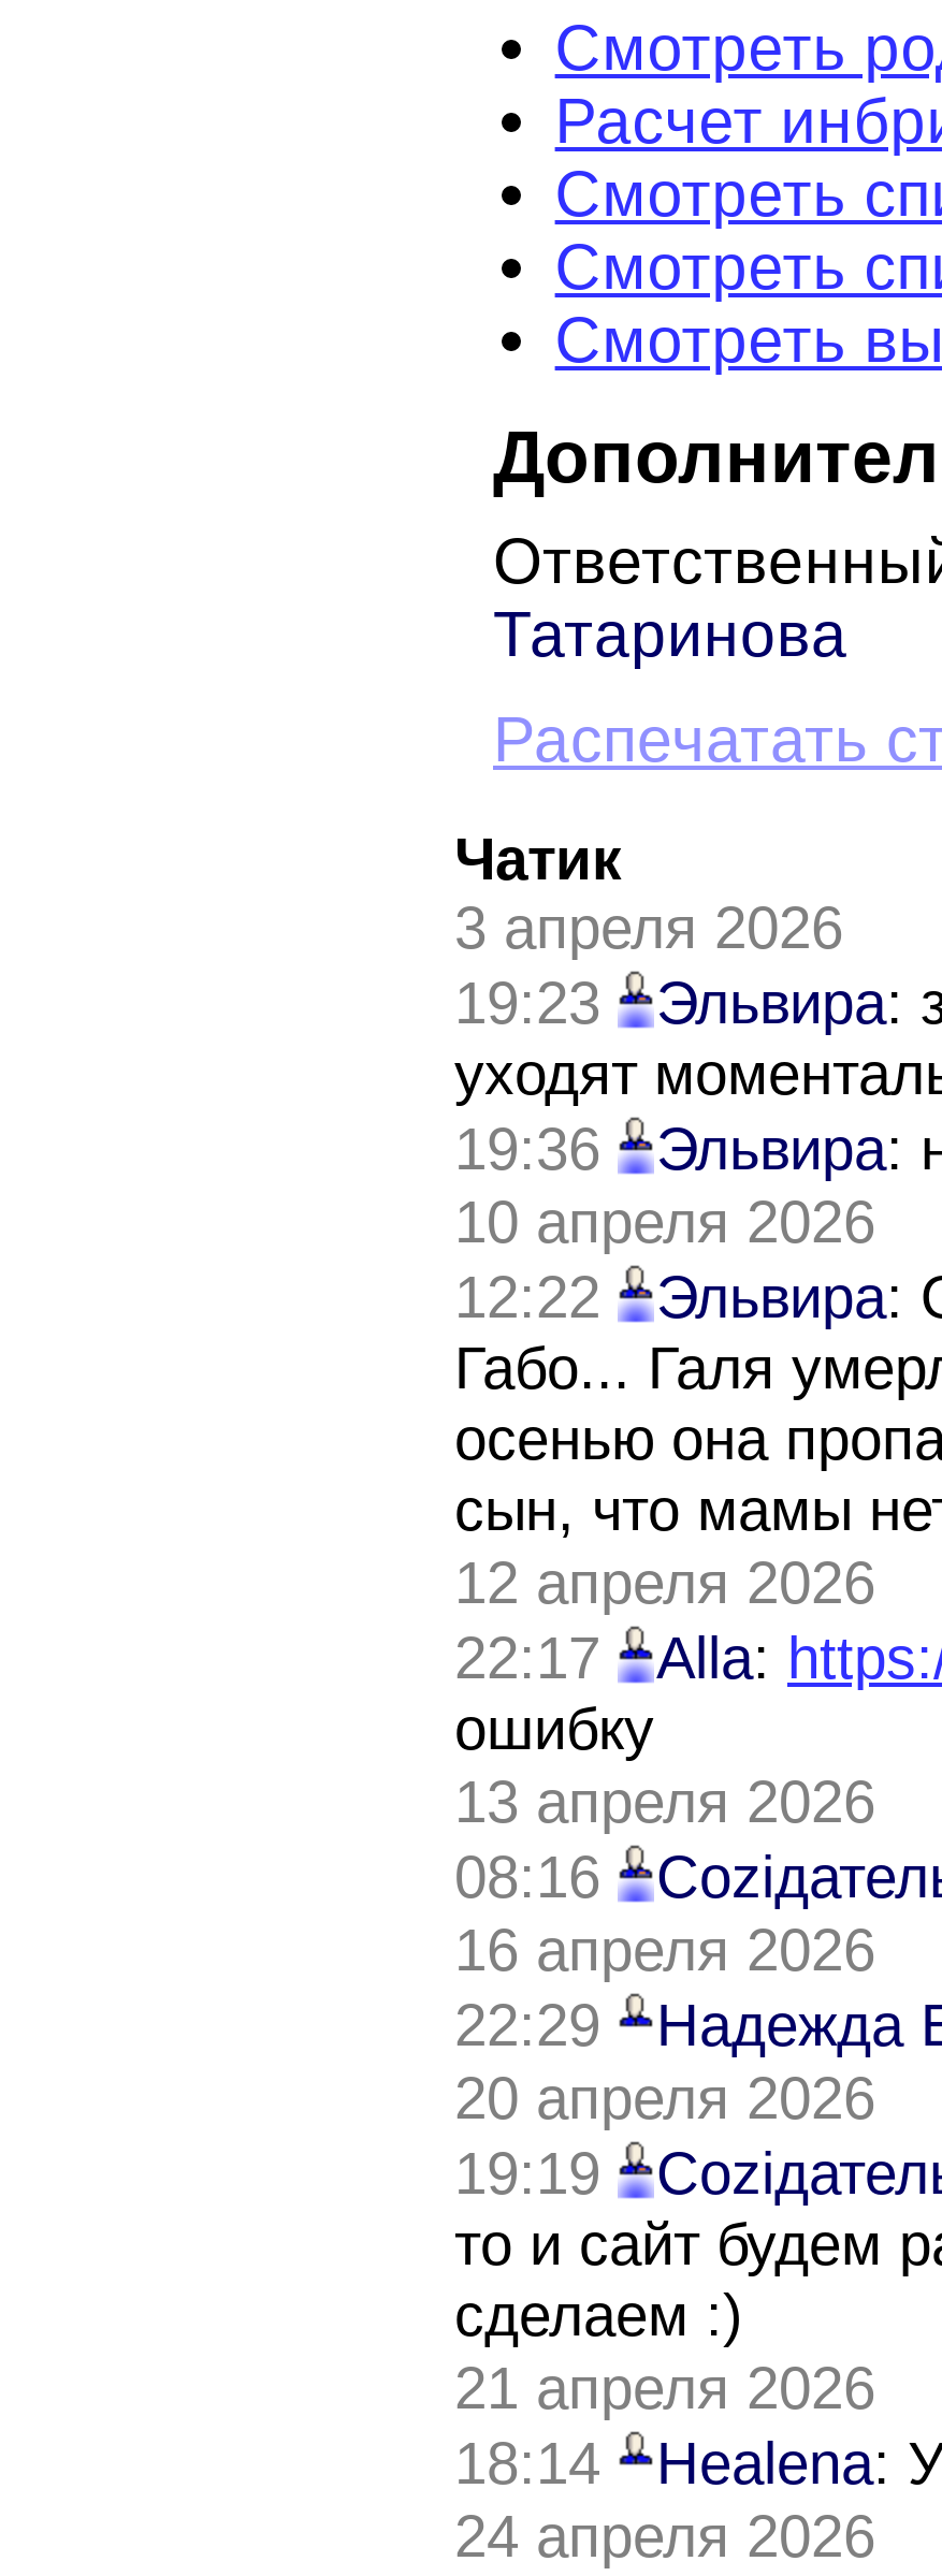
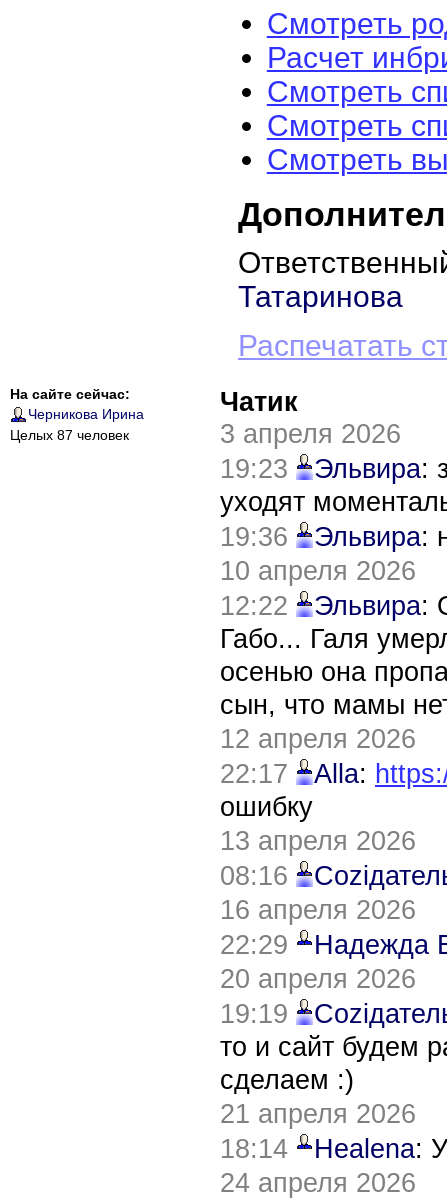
+ На сайте сейчас:
+ Черникова Ирина
+ Целых 87 человек
